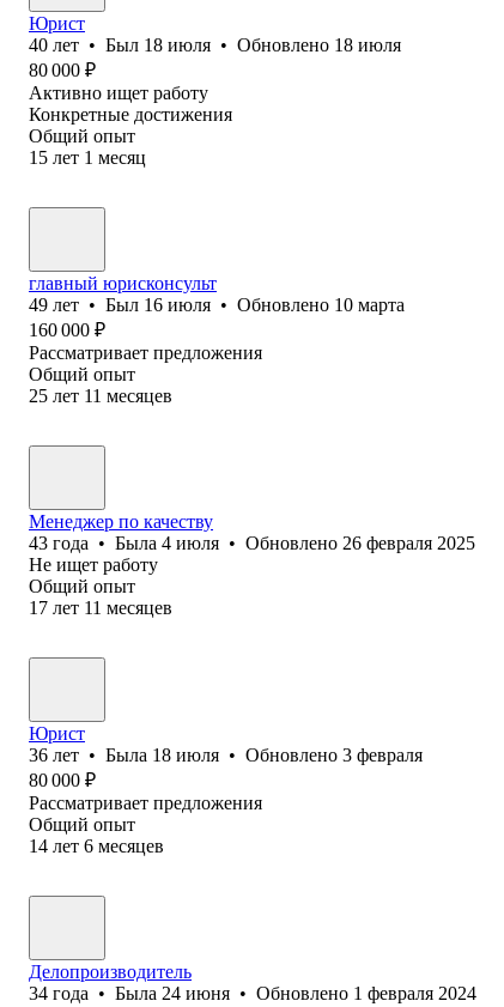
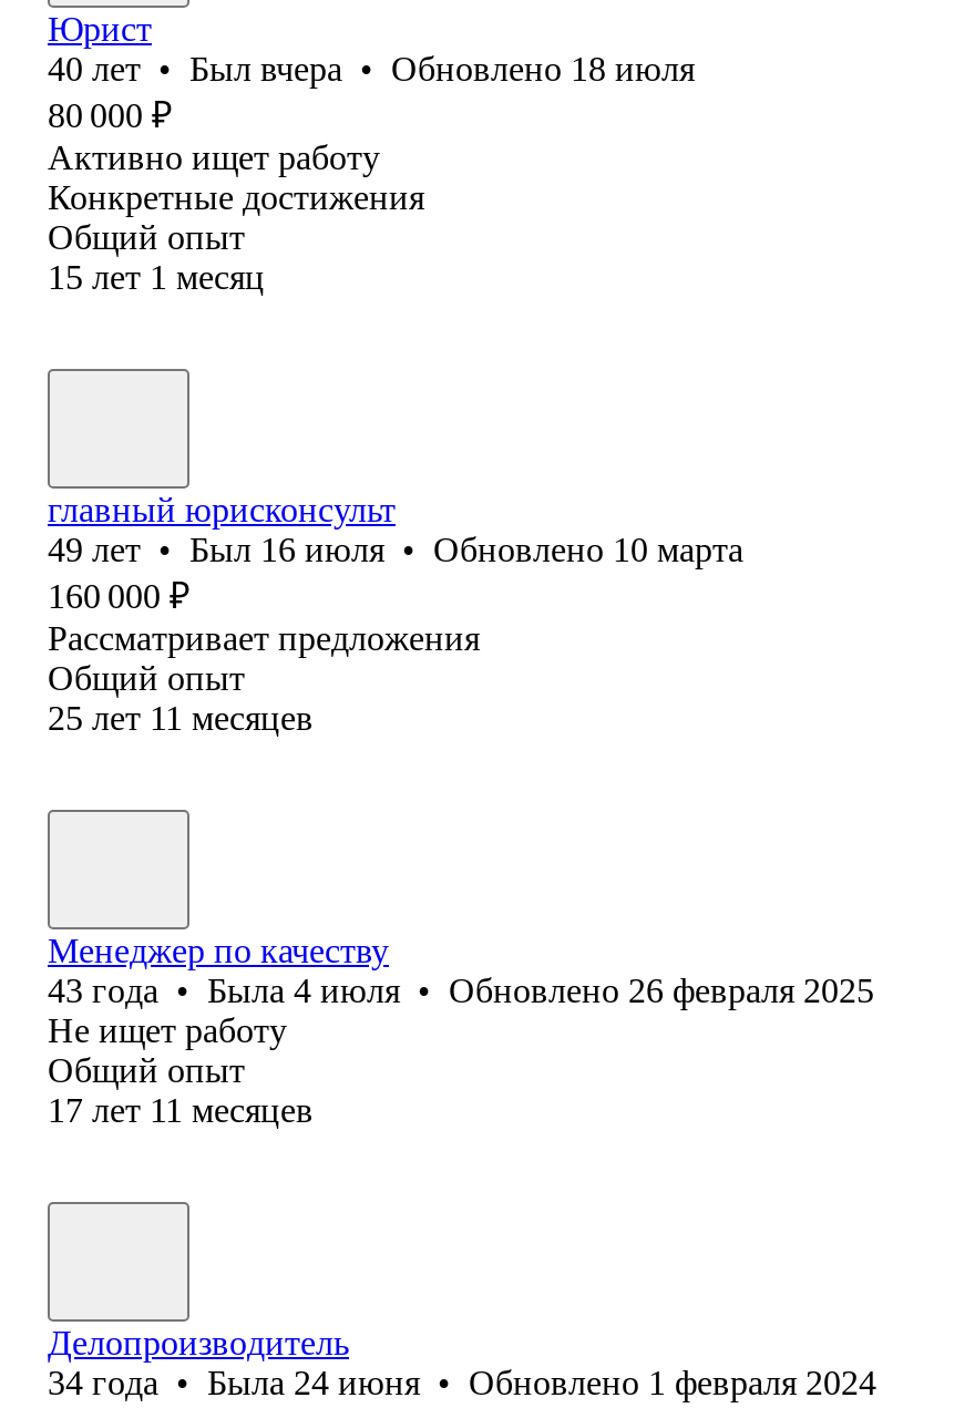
- 40 лет • Был 18 июля • Обновлено 18 июля
+ 40 лет • Был вчера • Обновлено 18 июля

- Юрист
- 36 лет • Была 18 июля • Обновлено 3 февраля
- 80 000 ₽
- Рассматривает предложения
- Общий опыт
- 14 лет 6 месяцев
